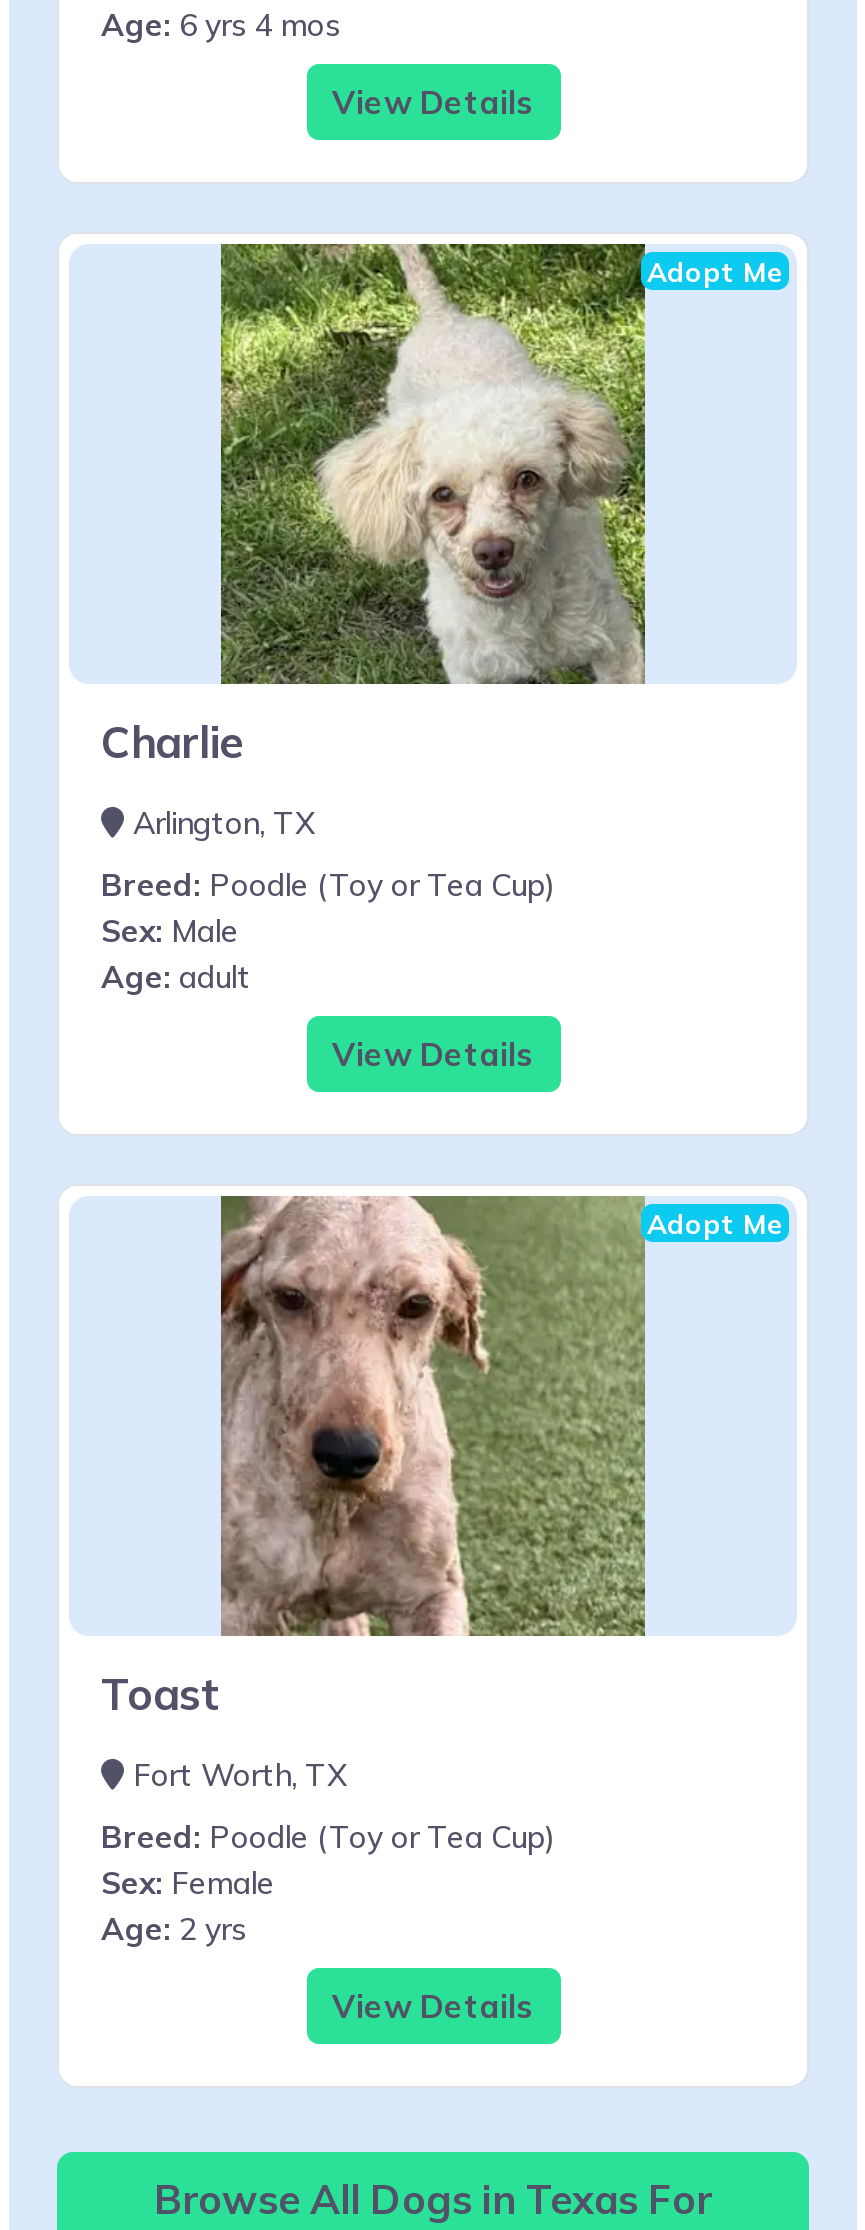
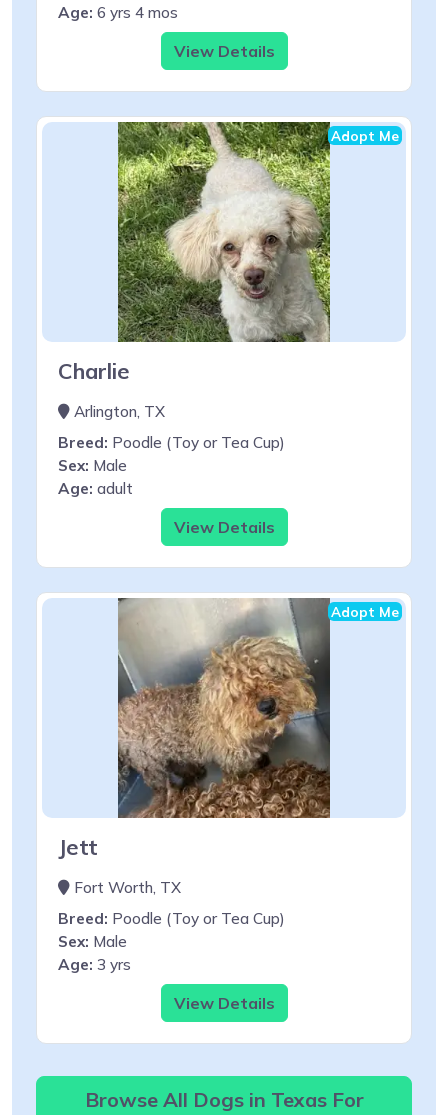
- [image]
- Toast
+ [image]
+ Jett

- Sex: Female
+ Sex: Male

- Age: 2 yrs
+ Age: 3 yrs
